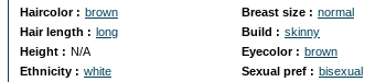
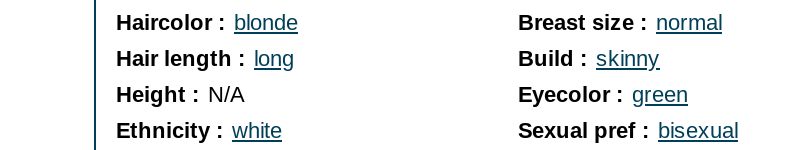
- Haircolor : brown
+ Haircolor : blonde

- Eyecolor : brown
+ Eyecolor : green
